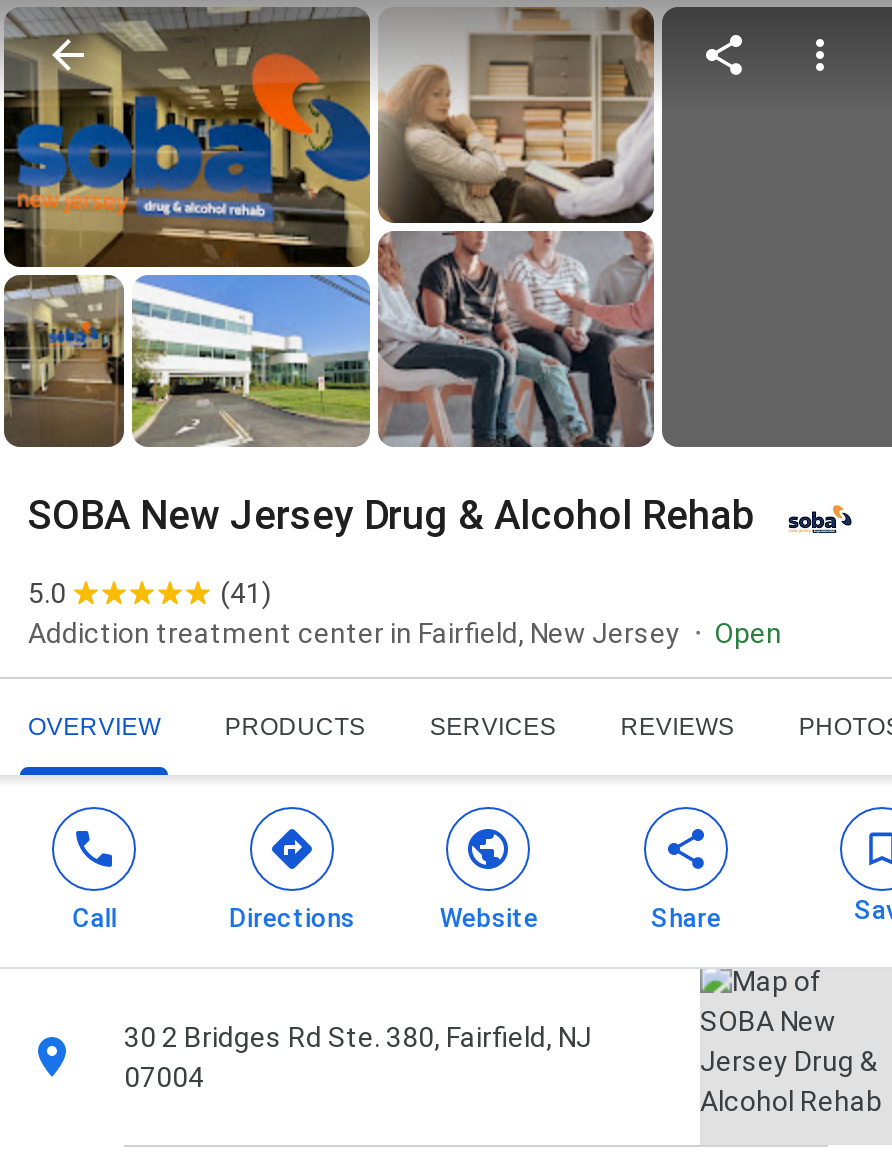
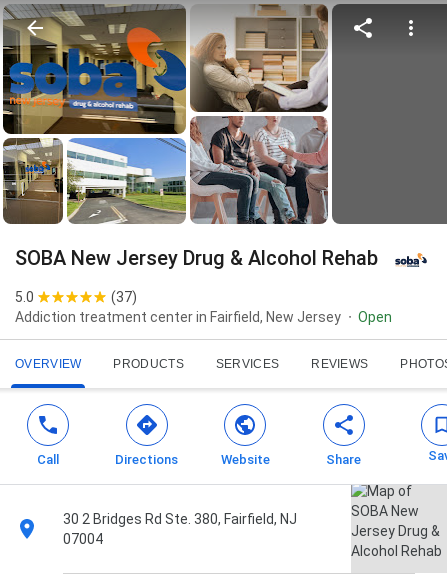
- (41)
+ (37)
